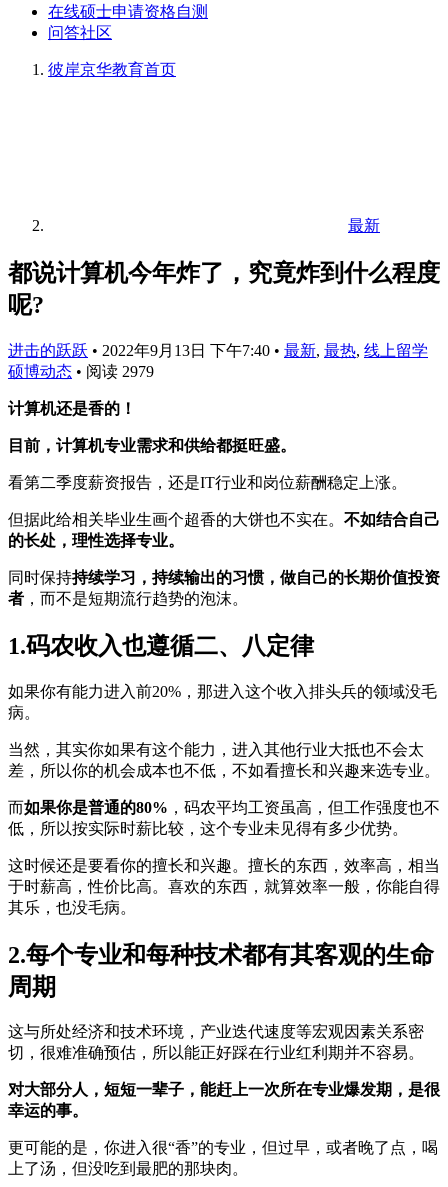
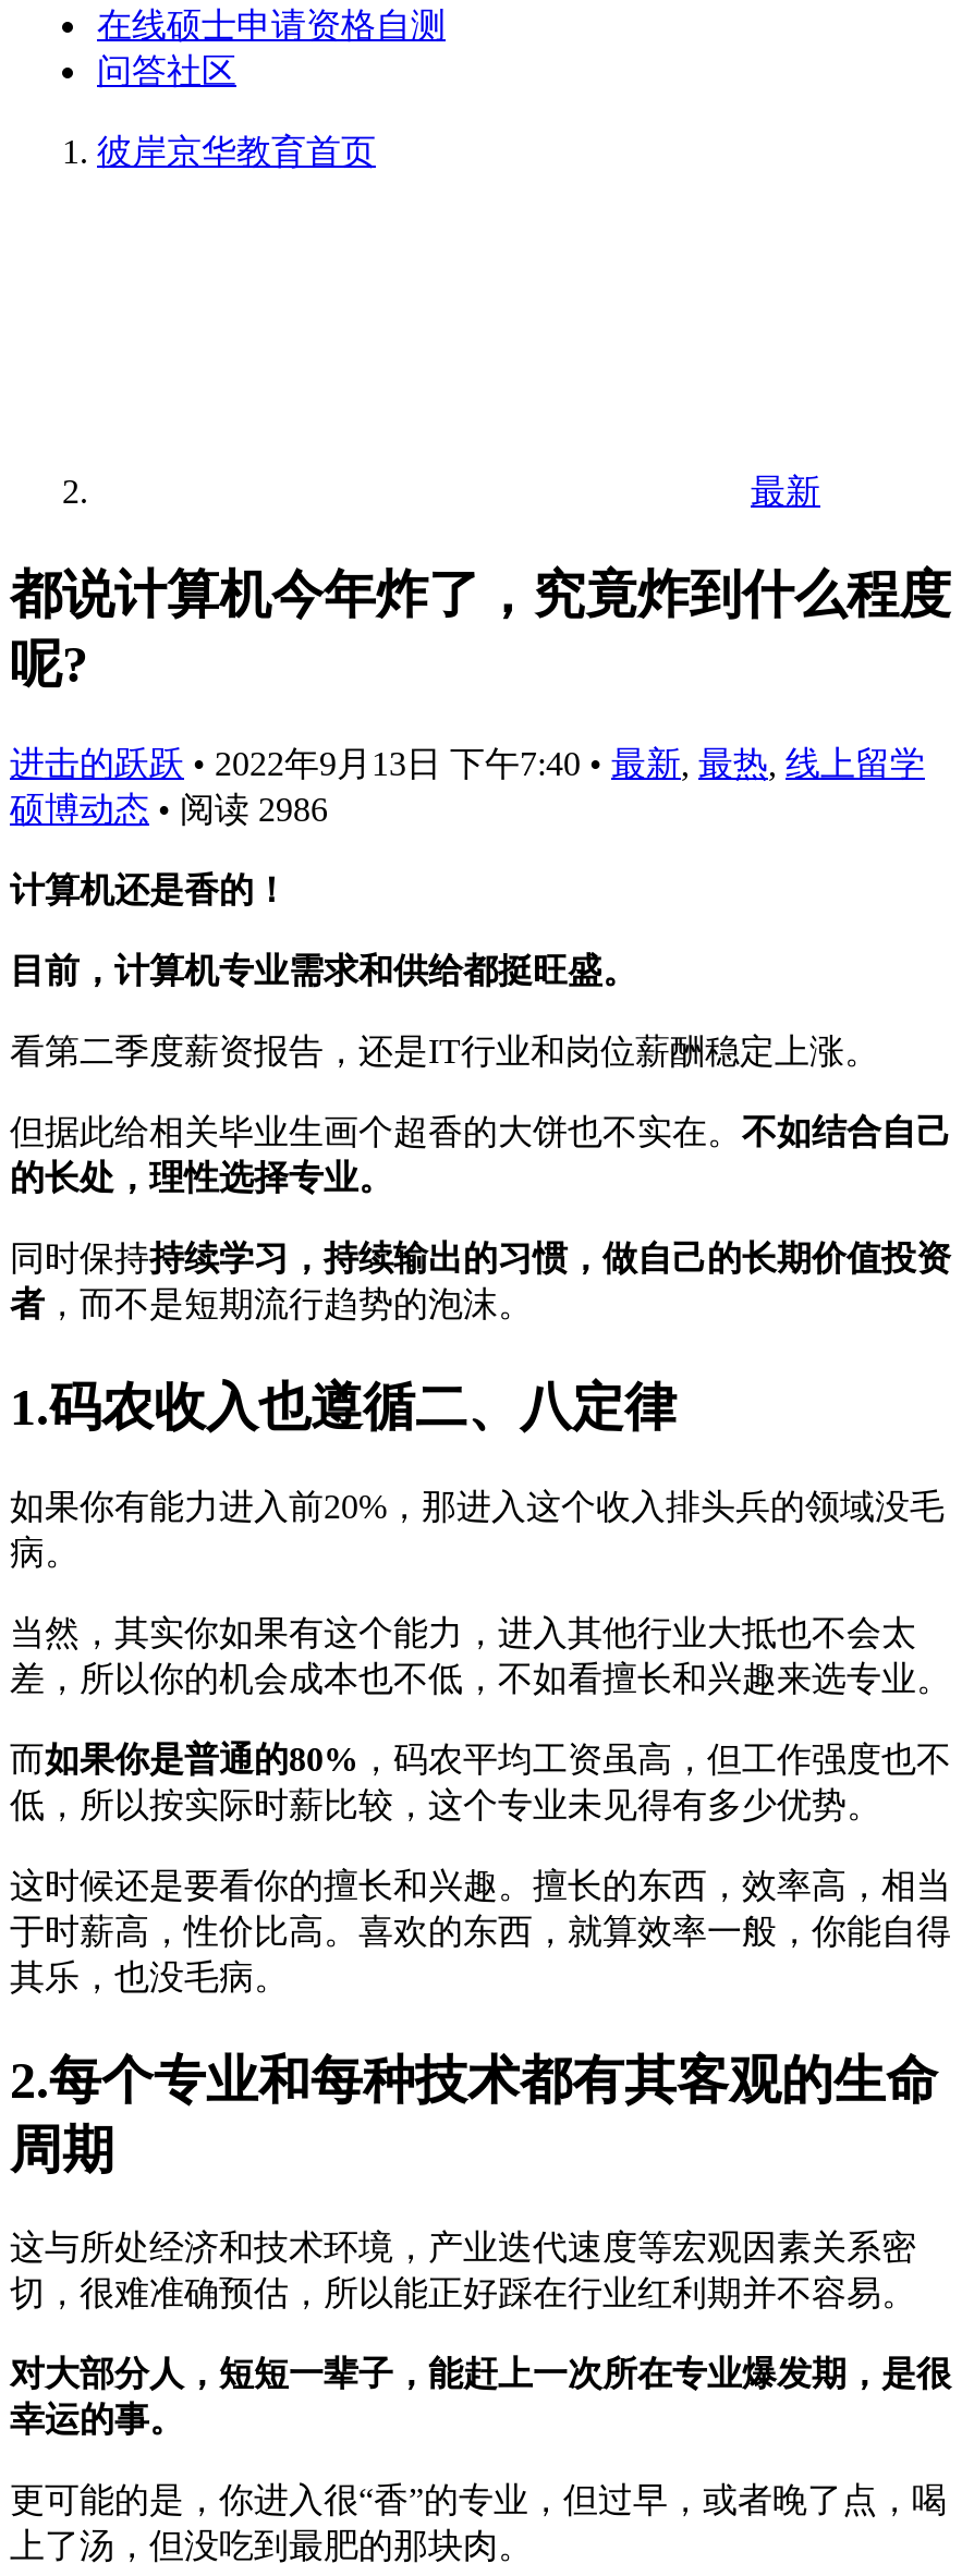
- 硕博动态 • 阅读 2979
+ 硕博动态 • 阅读 2986
